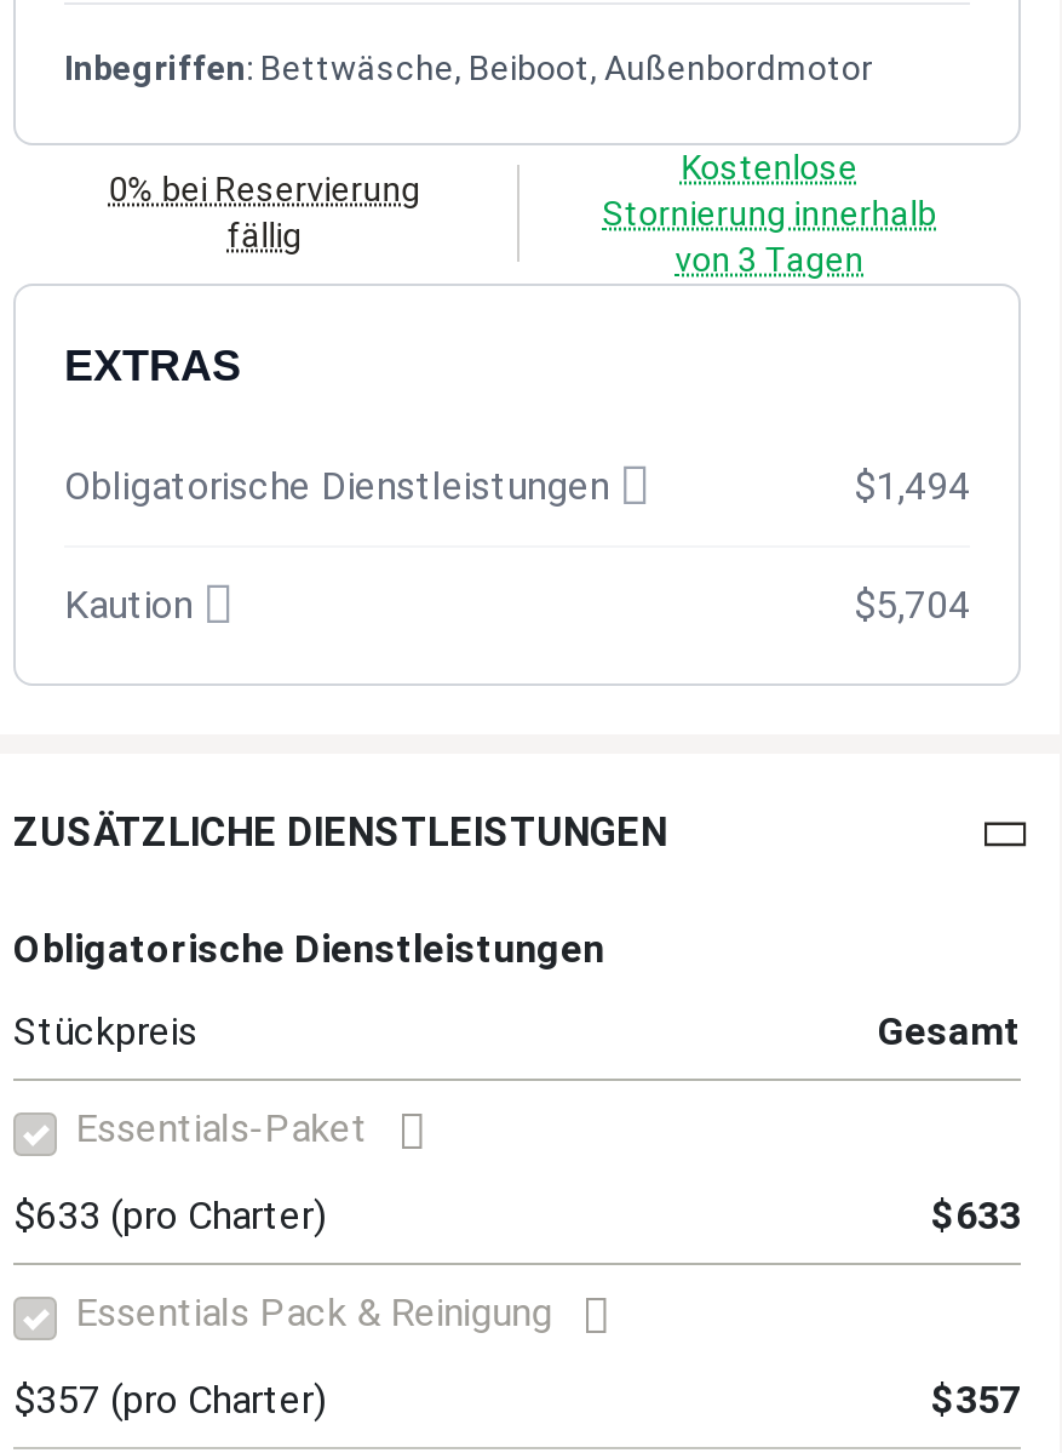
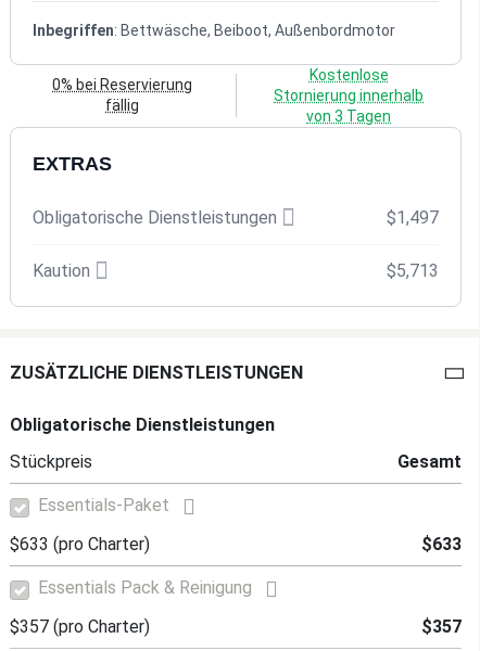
- $1,494
+ $1,497

- $5,704
+ $5,713
